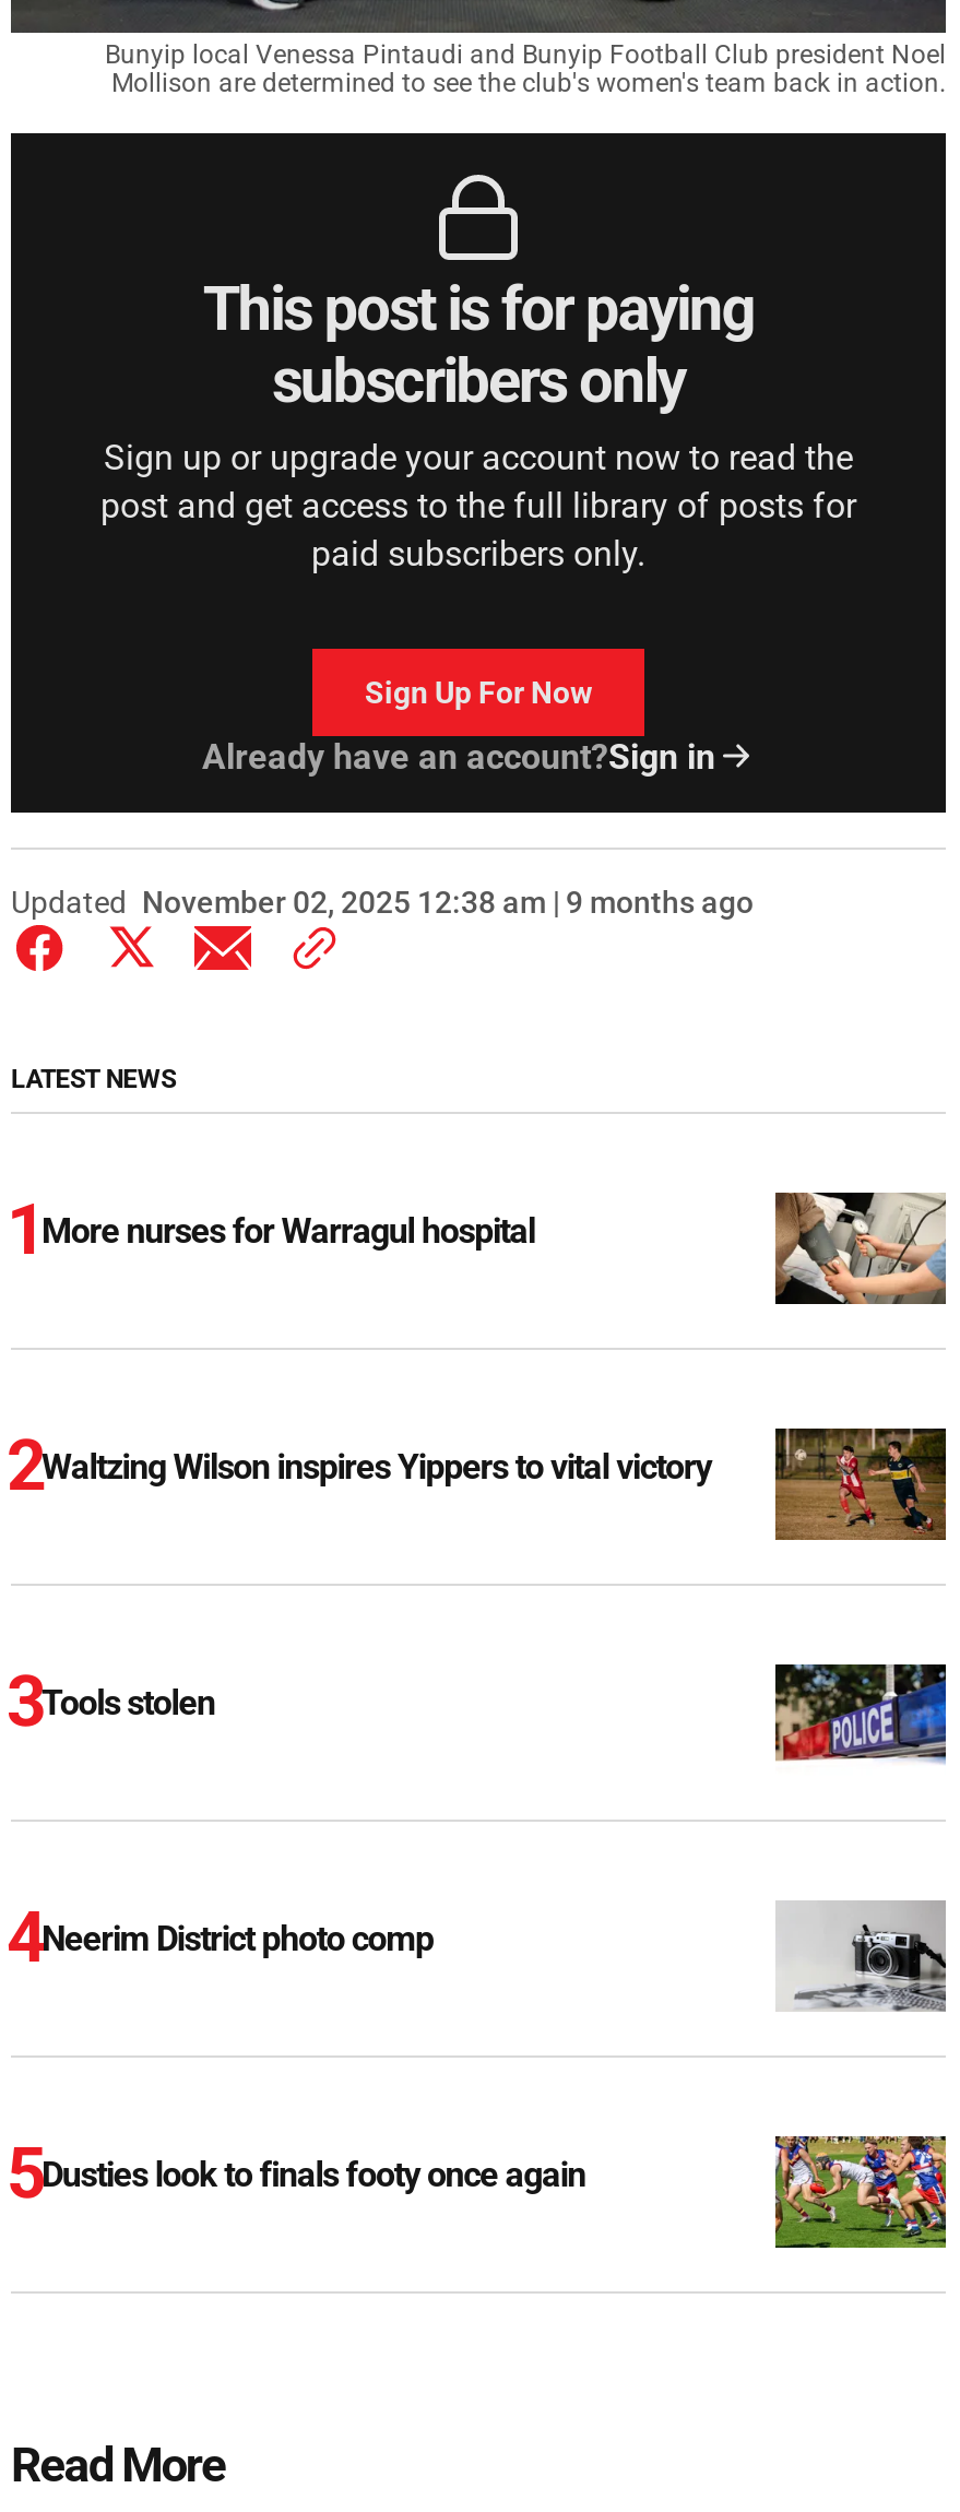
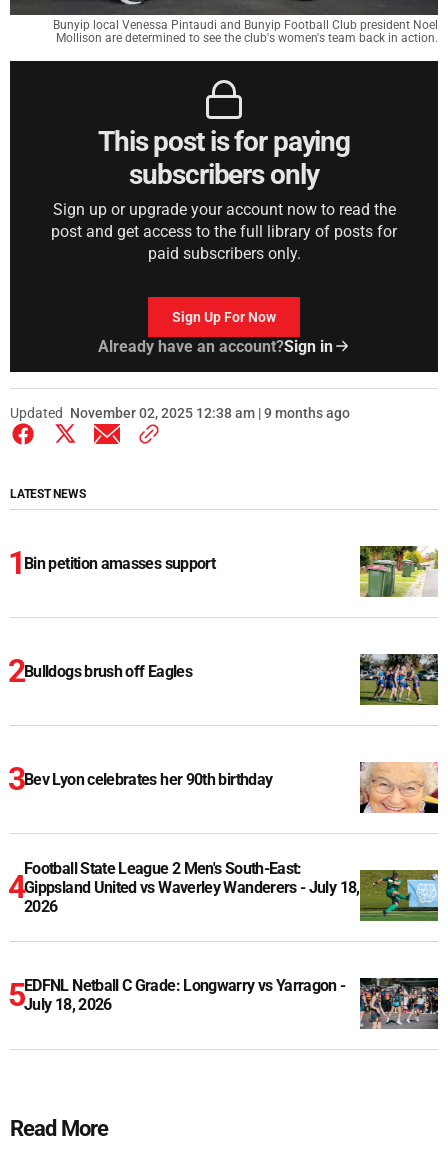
- [image]
+ [image]

- More nurses for Warragul hospital
+ Bin petition amasses support

- [image]
+ [image]

- Waltzing Wilson inspires Yippers to vital victory
+ Bulldogs brush off Eagles

- [image]
+ [image]

- Tools stolen
+ Bev Lyon celebrates her 90th birthday

- [image]
+ [image]

- Neerim District photo comp
+ Football State League 2 Men's South-East:
+ Gippsland United vs Waverley Wanderers - July 18,
+ 2026

- [image]
+ [image]

- Dusties look to finals footy once again
+ EDFNL Netball C Grade: Longwarry vs Yarragon -
+ July 18, 2026
